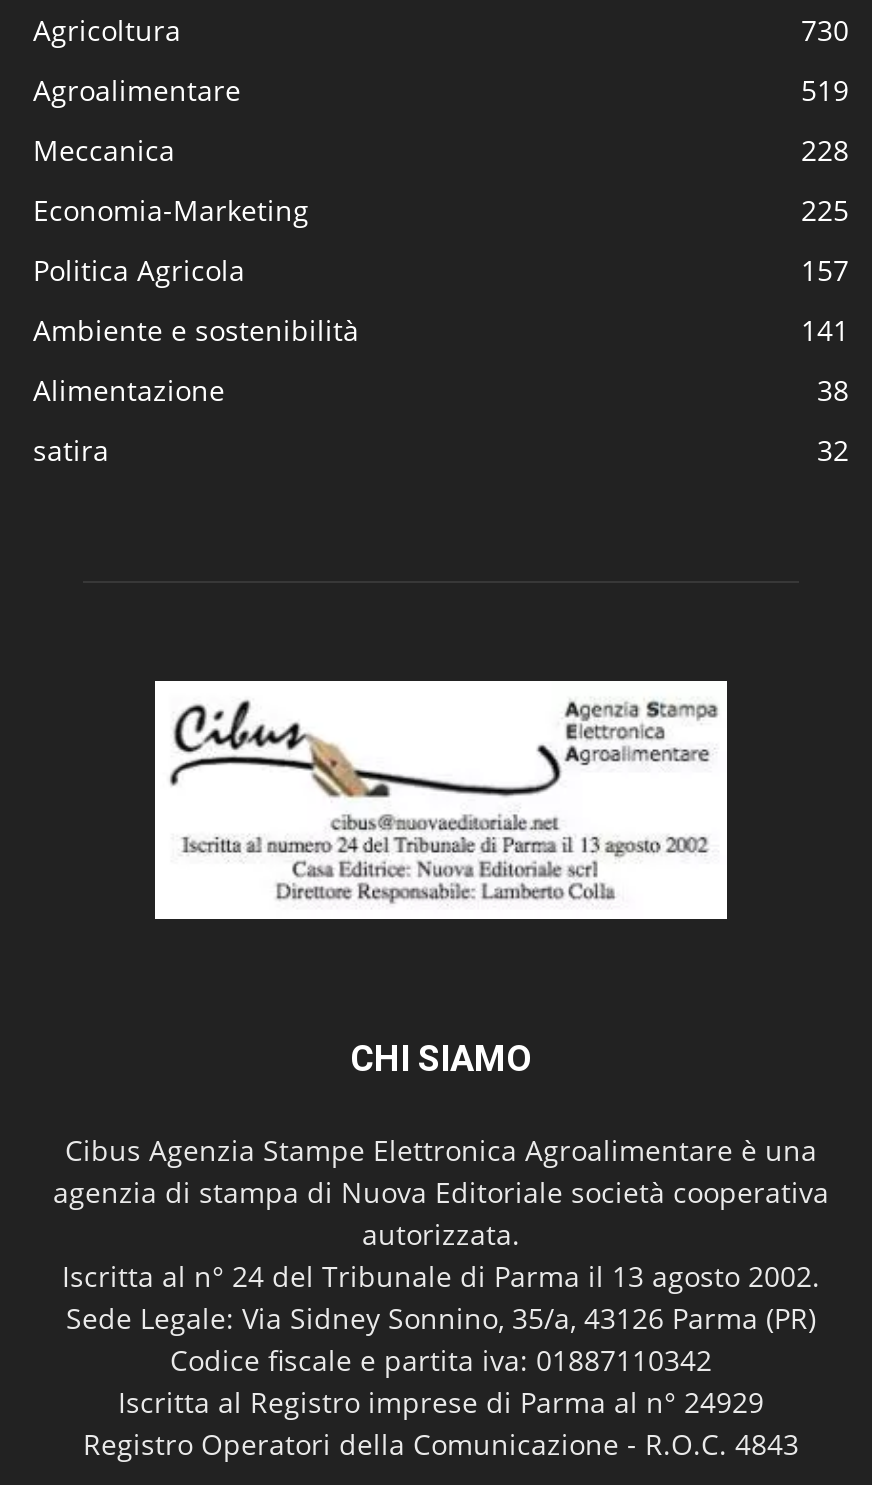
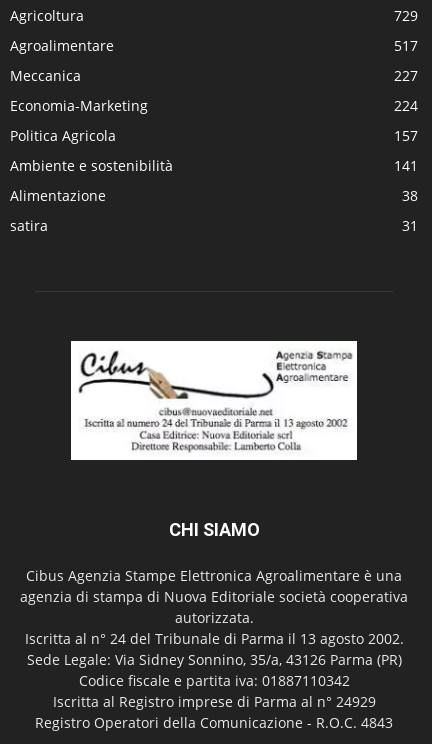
- 730
+ 729

- 519
+ 517

- 228
+ 227

- 225
+ 224

- 32
+ 31
